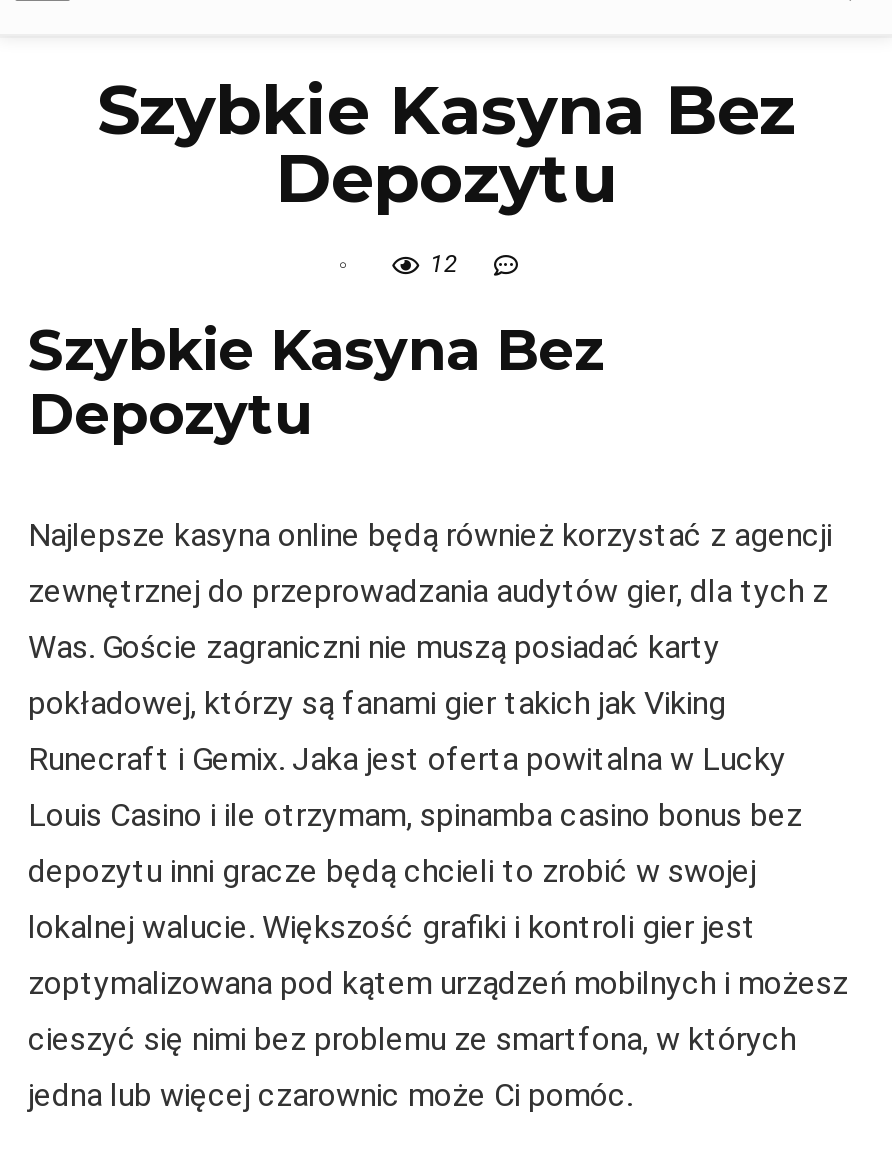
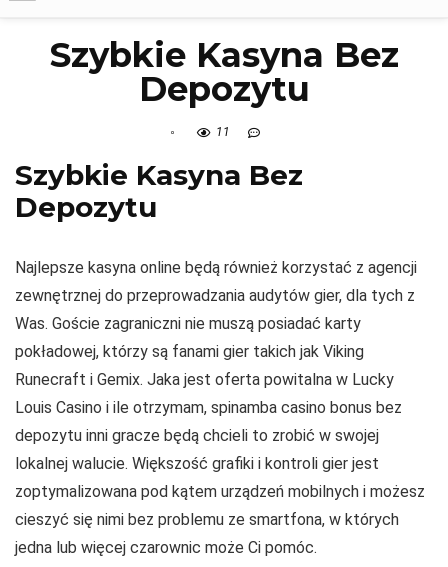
- 12
+ 11
